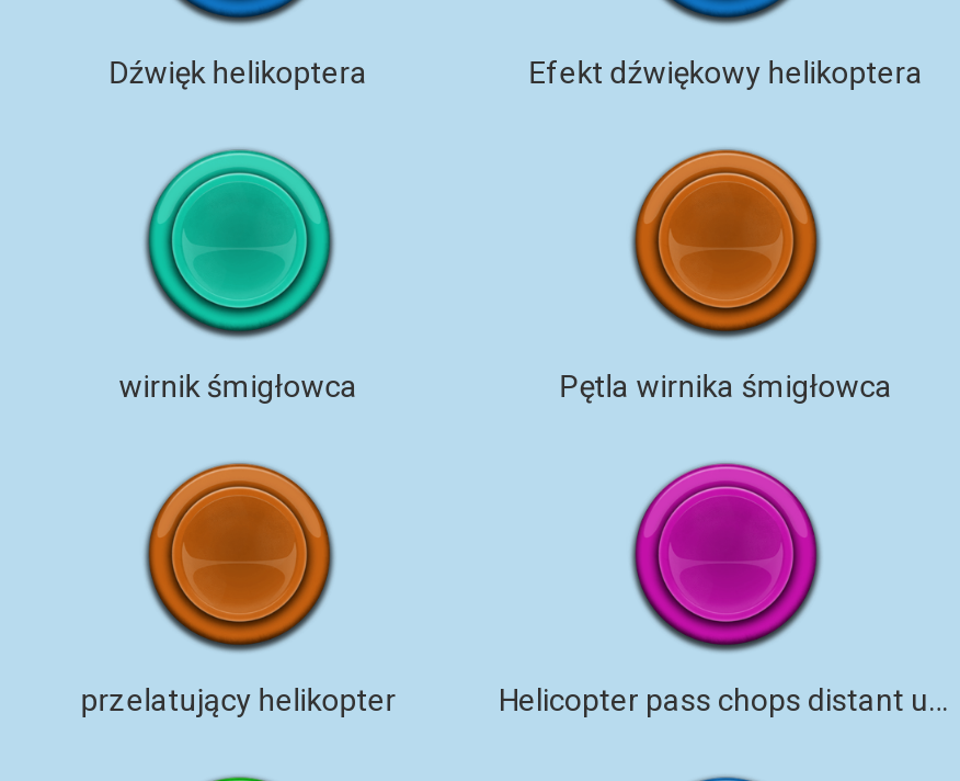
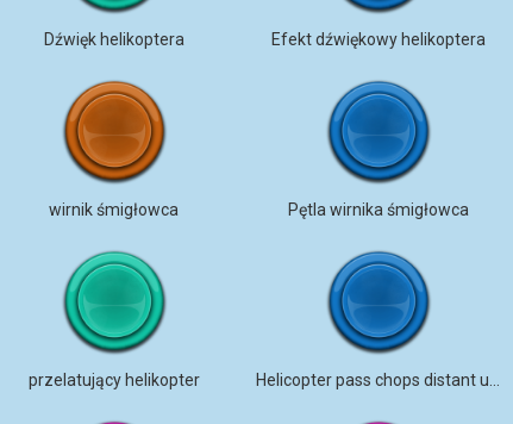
moved down: [image]

- [image]
+ [image]

moved up: [image]

- [image]
+ [image]
